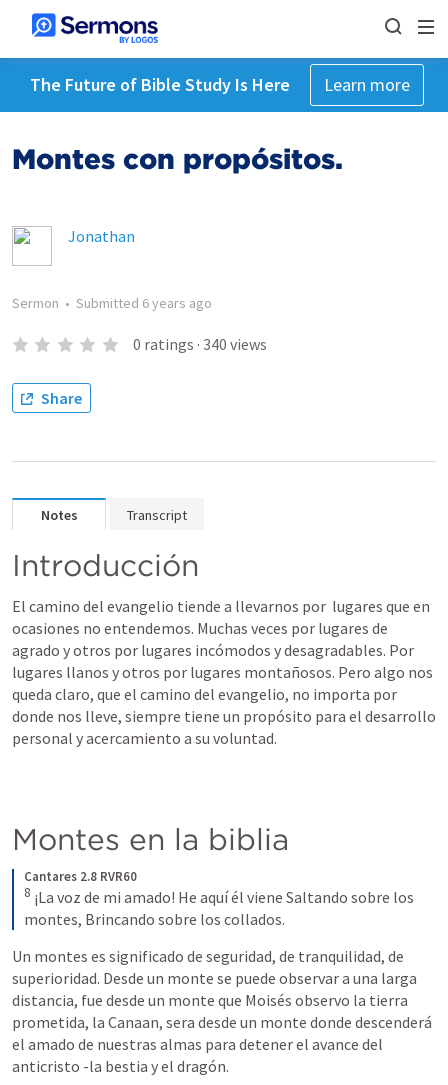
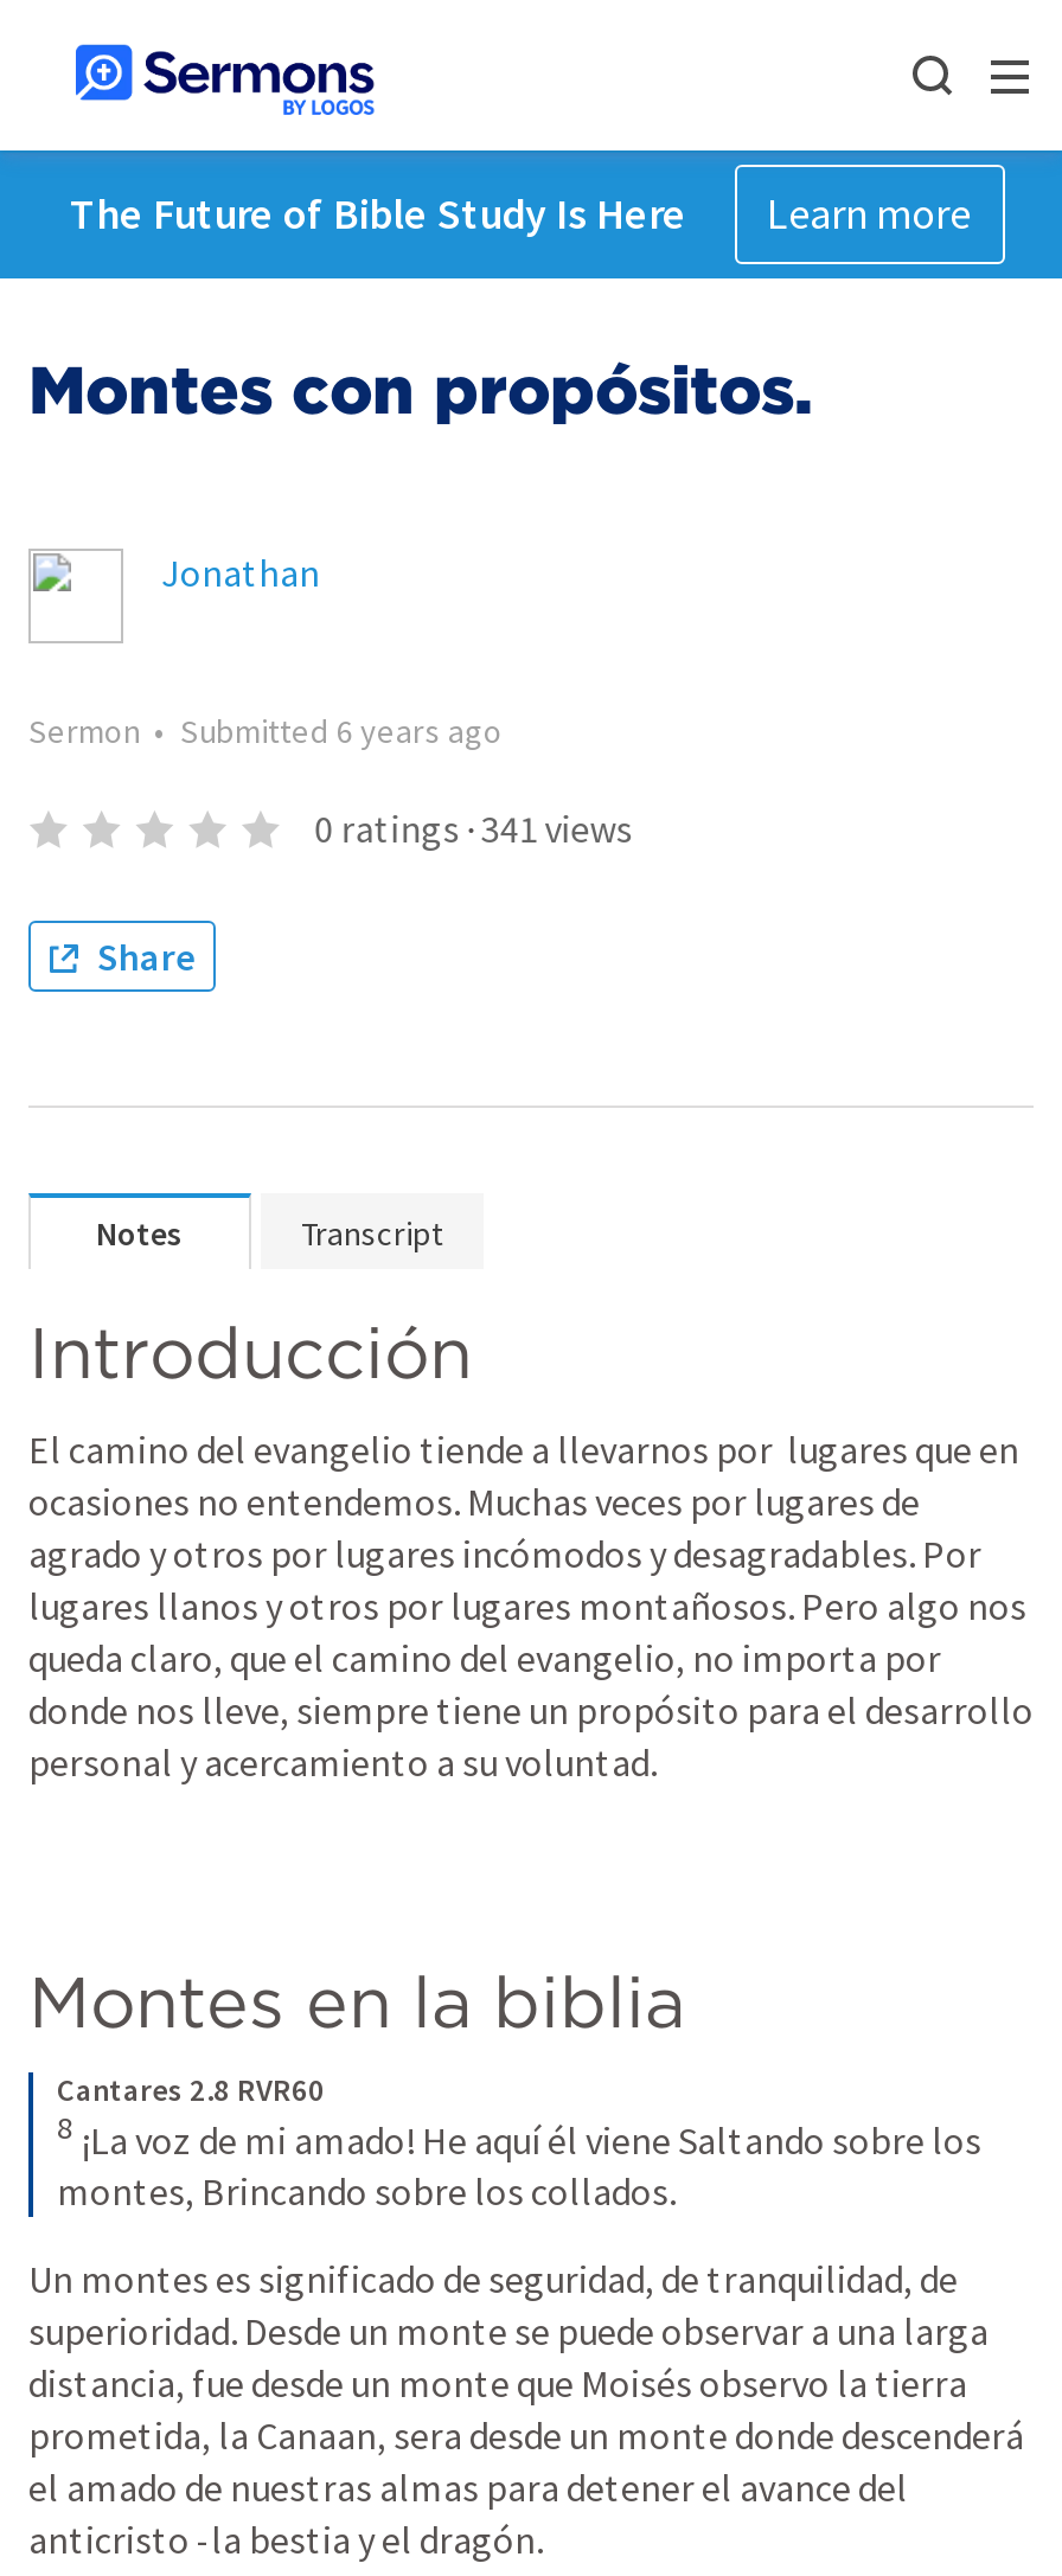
- 0 ratings · 340 views
+ 0 ratings · 341 views
